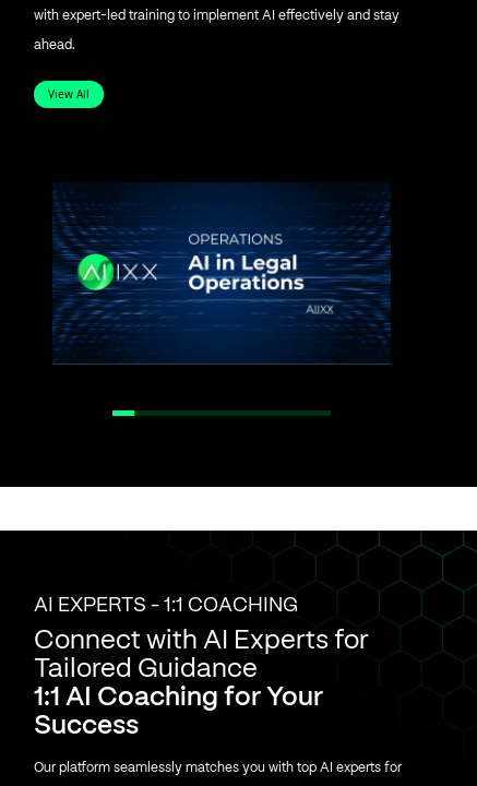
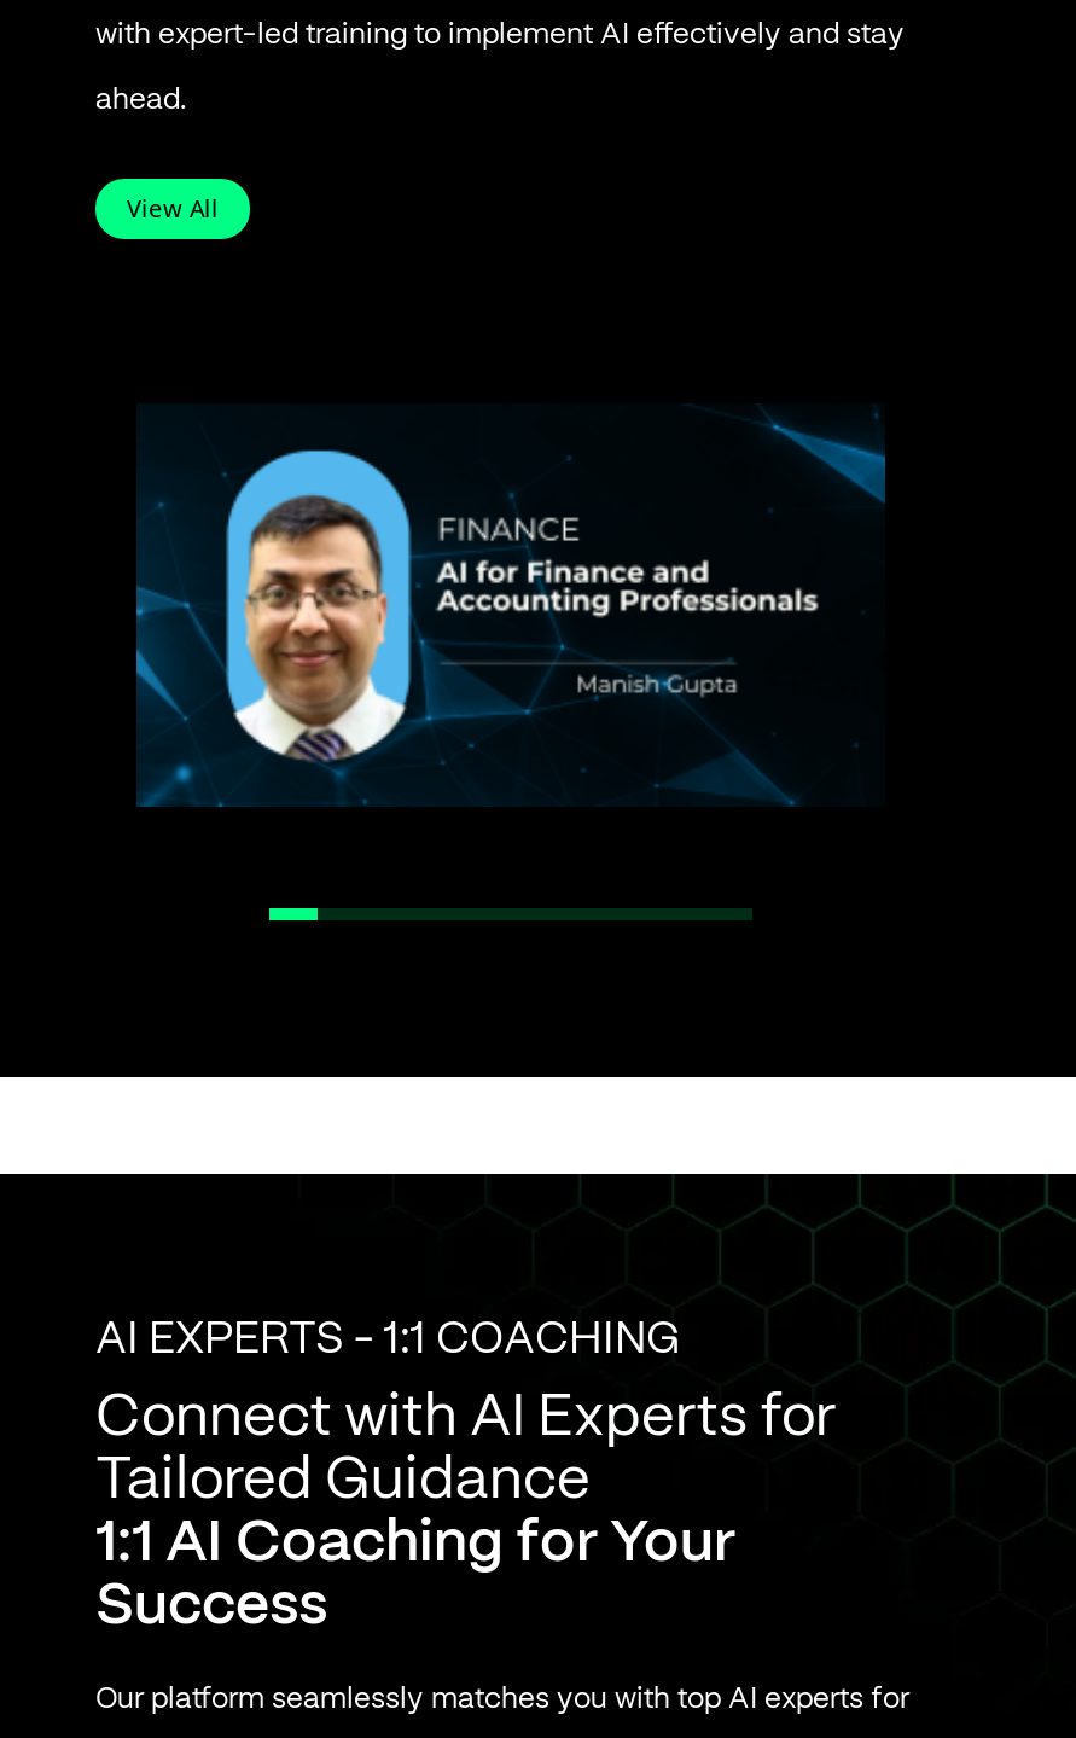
- [image]
+ [image]
